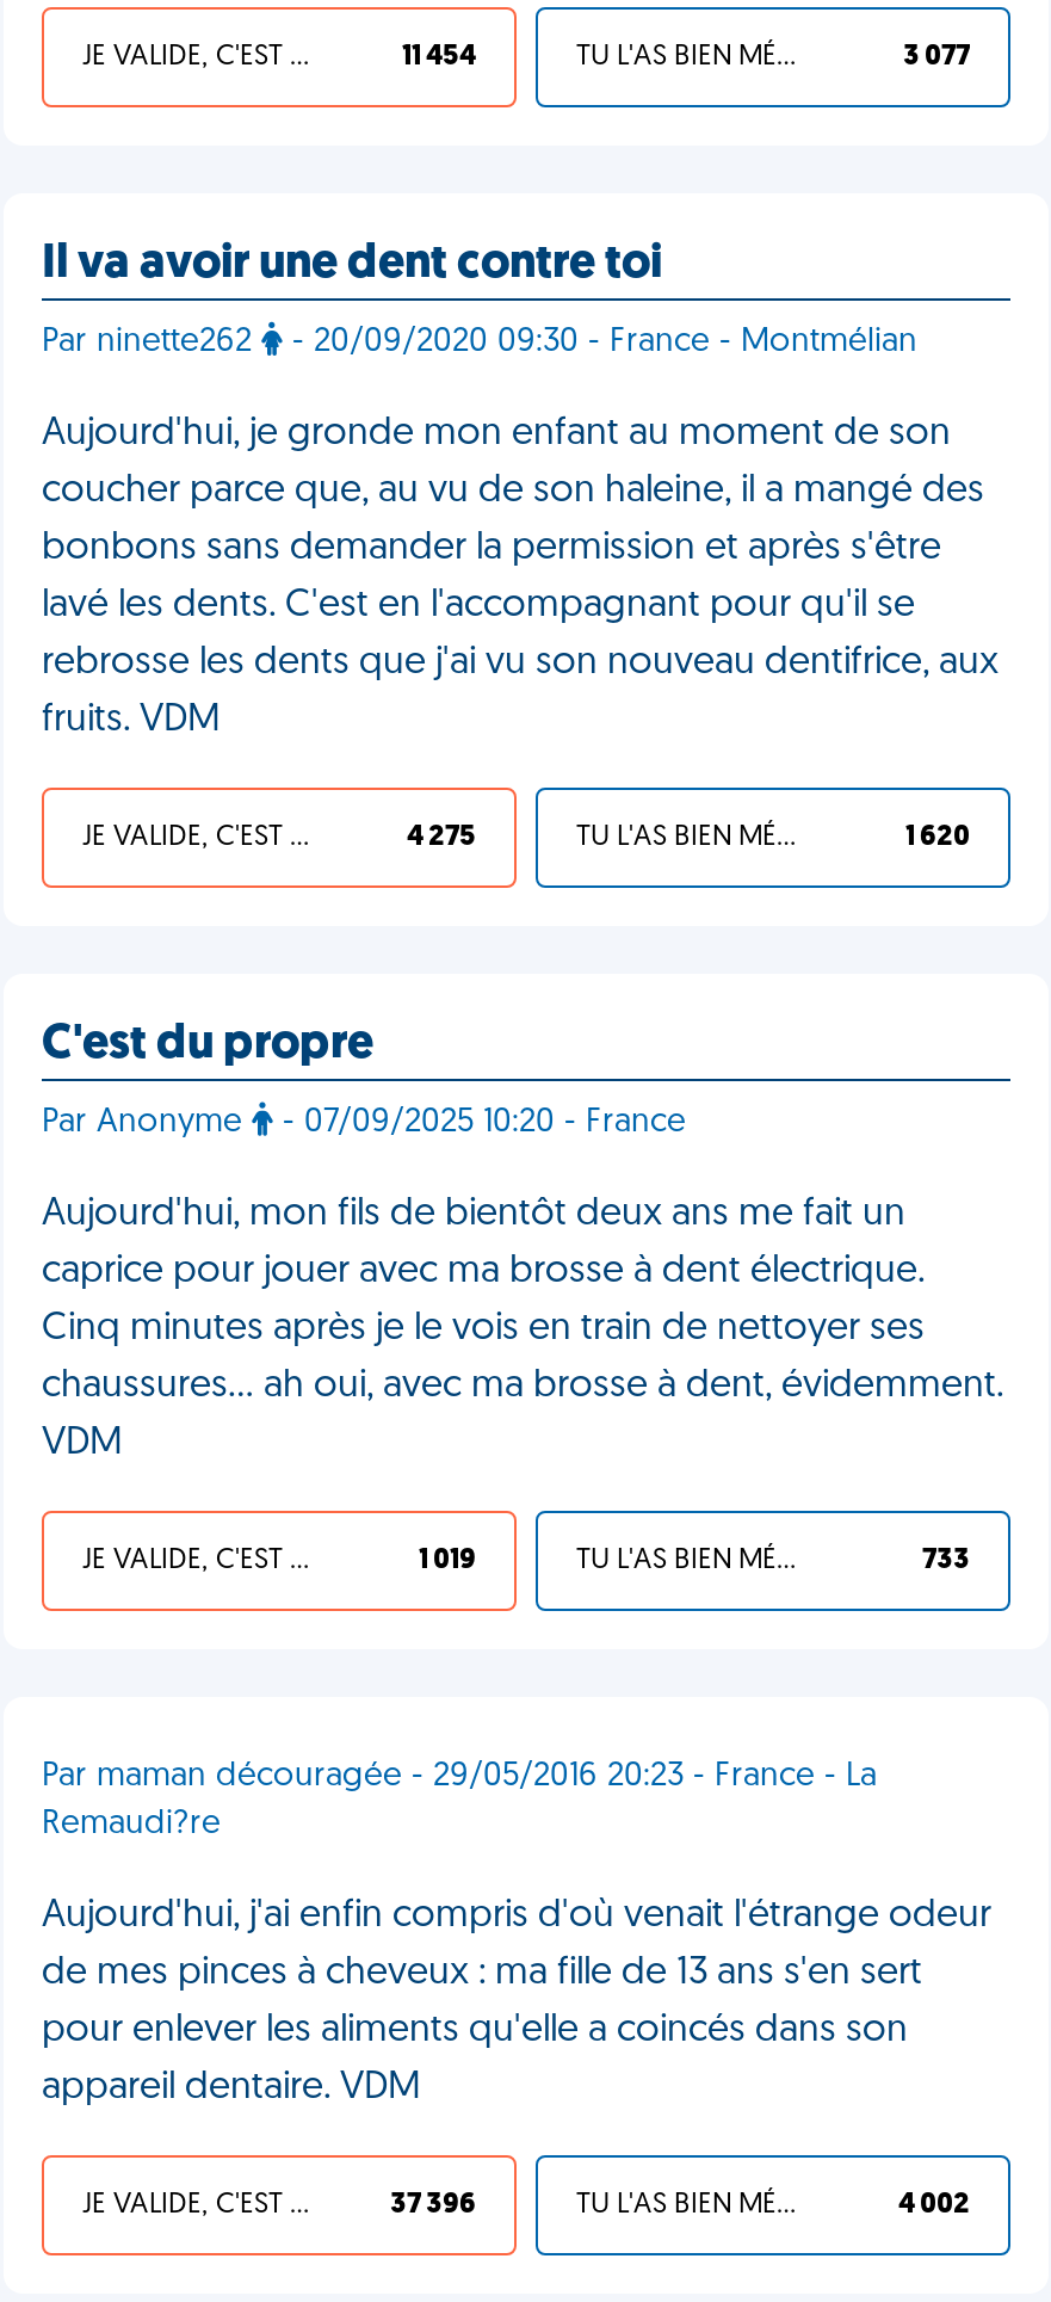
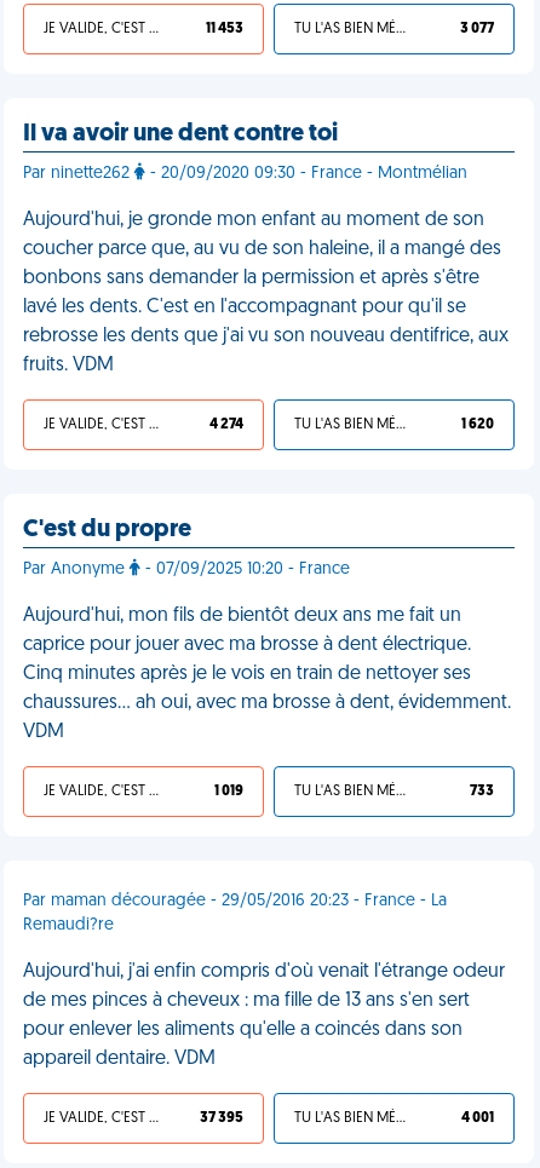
- 11 454
+ 11 453

- 4 275
+ 4 274

- 37 396
+ 37 395

- 4 002
+ 4 001
